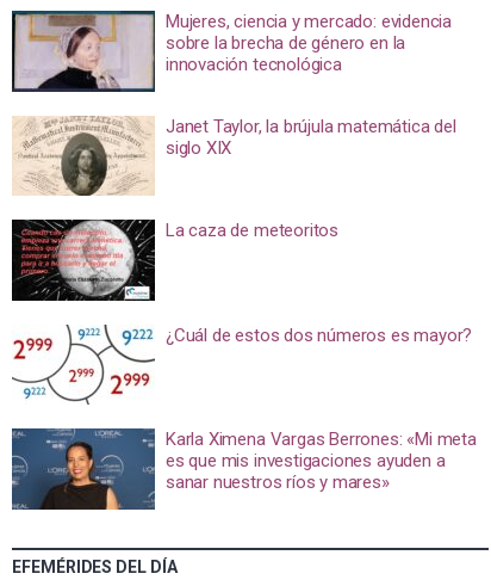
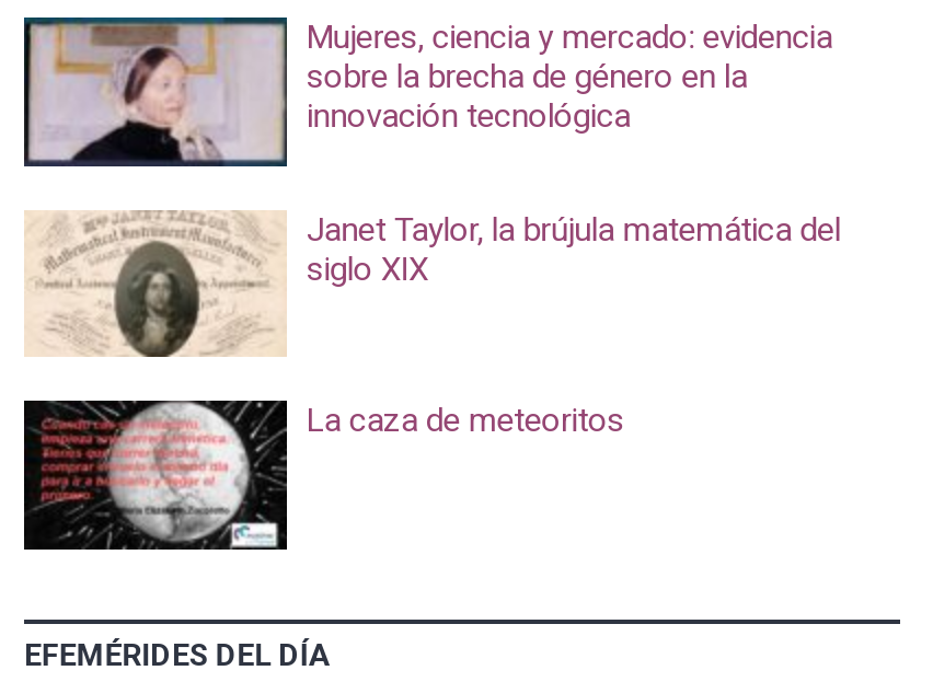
- [image]
- ¿Cuál de estos dos números es mayor?

- [image]
- Karla Ximena Vargas Berrones: «Mi meta
- es que mis investigaciones ayuden a
- sanar nuestros ríos y mares»
